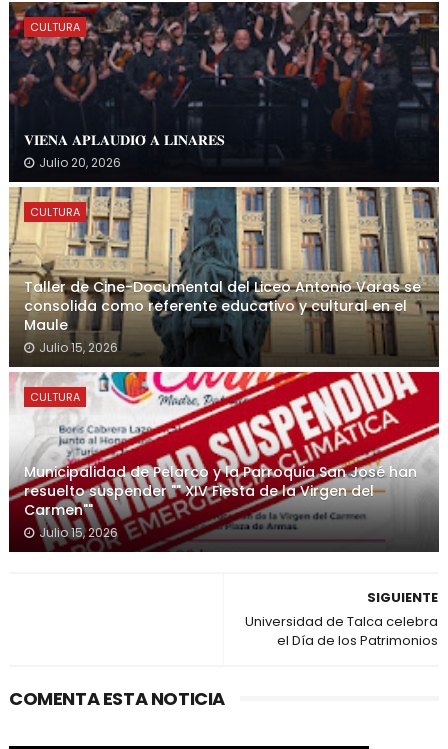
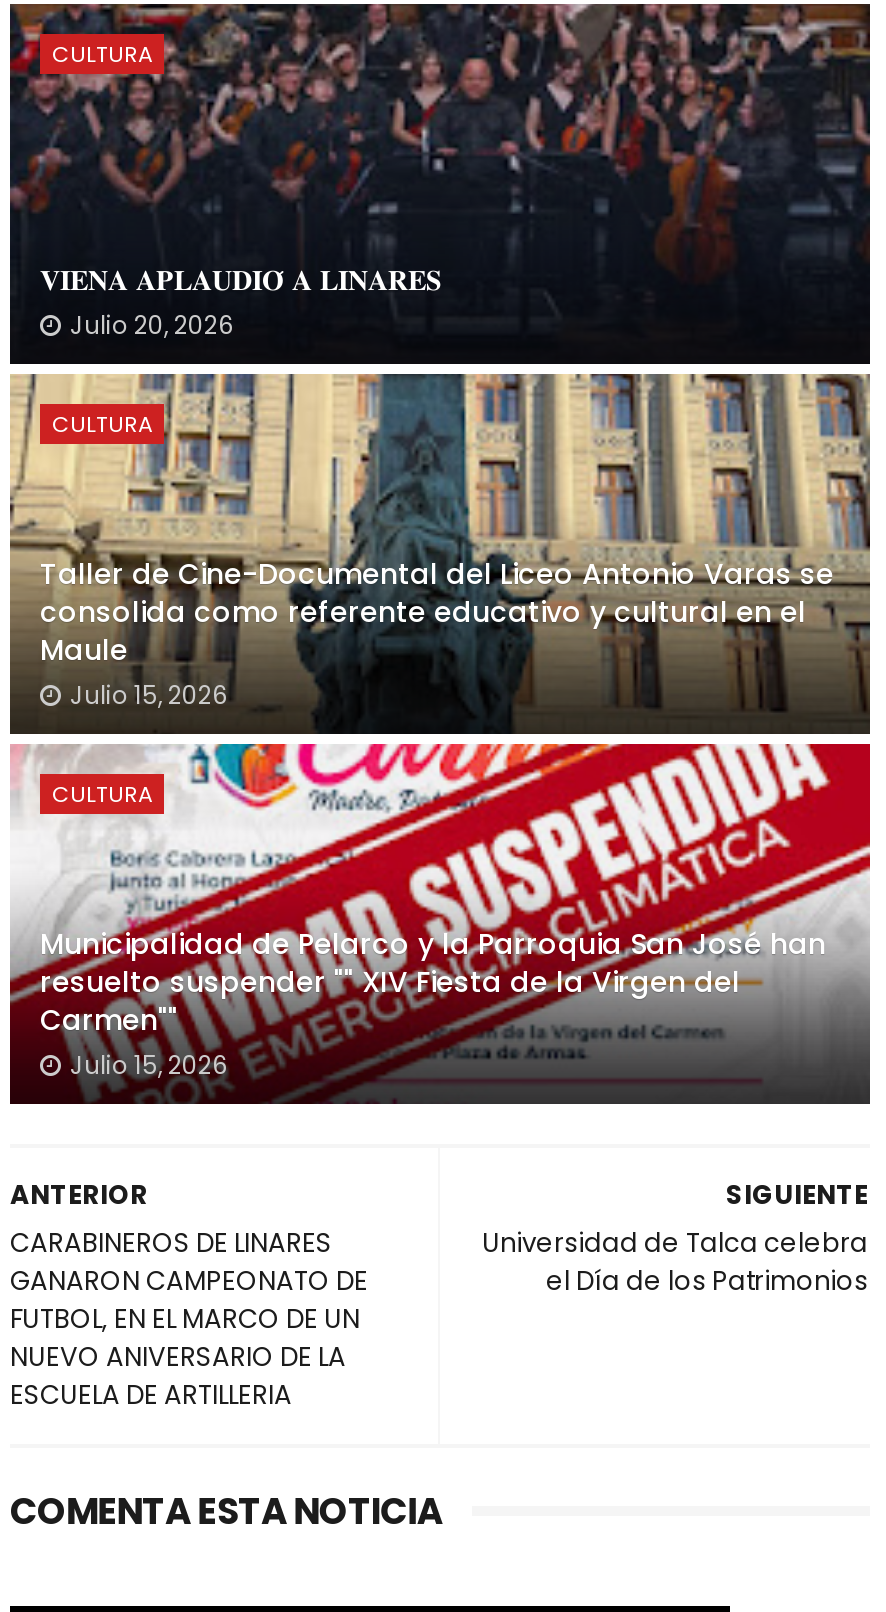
+ ANTERIOR
+ CARABINEROS DE LINARES
+ GANARON CAMPEONATO DE
+ FUTBOL, EN EL MARCO DE UN
+ NUEVO ANIVERSARIO DE LA
+ ESCUELA DE ARTILLERIA
